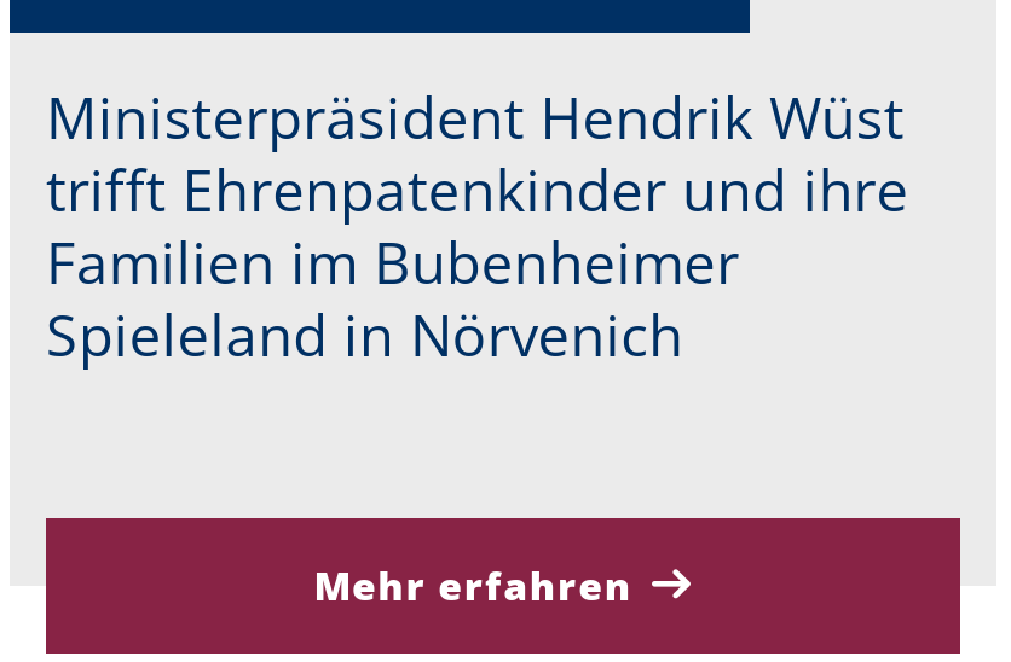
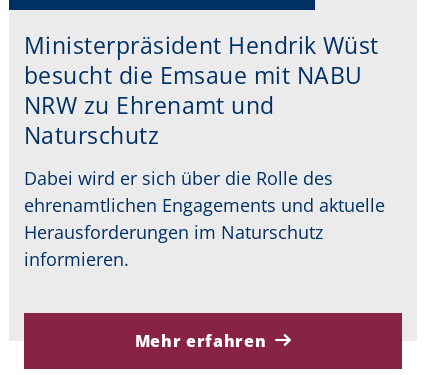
- trifft Ehrenpatenkinder und ihre
- Familien im Bubenheimer
- Spieleland in Nörvenich
+ besucht die Emsaue mit NABU
+ NRW zu Ehrenamt und
+ Naturschutz
+ Dabei wird er sich über die Rolle des
+ ehrenamtlichen Engagements und aktuelle
+ Herausforderungen im Naturschutz
+ informieren.
